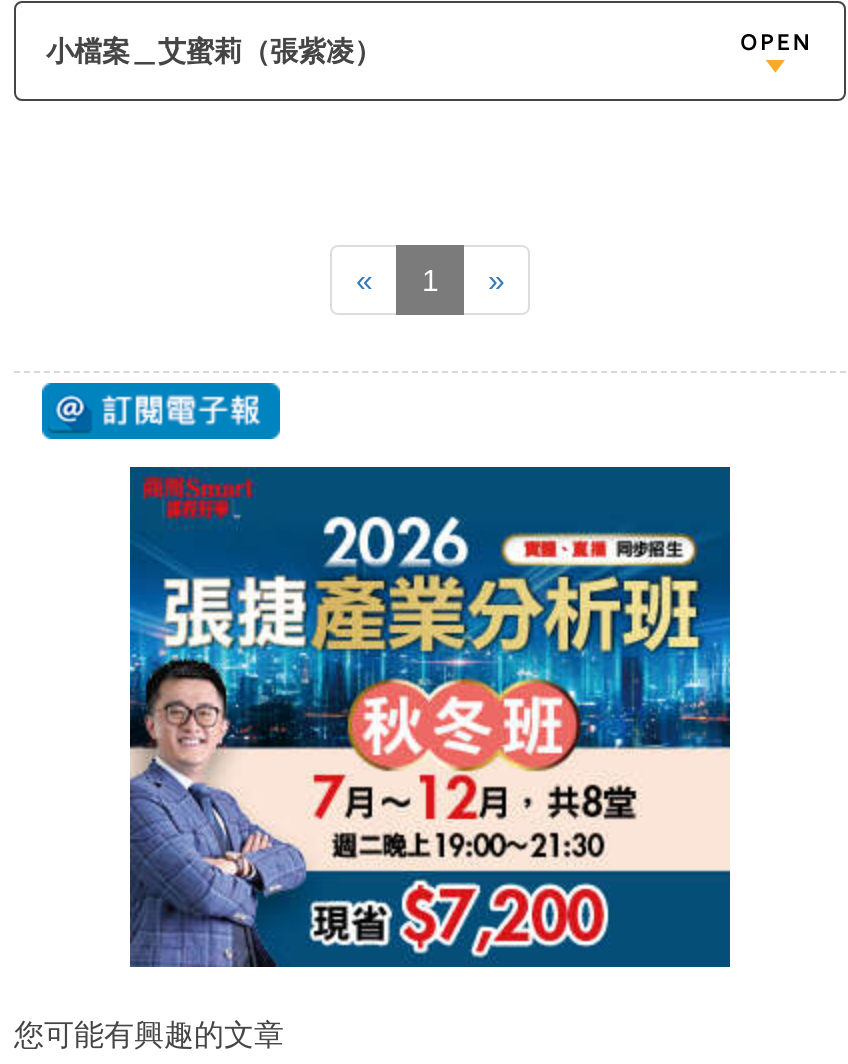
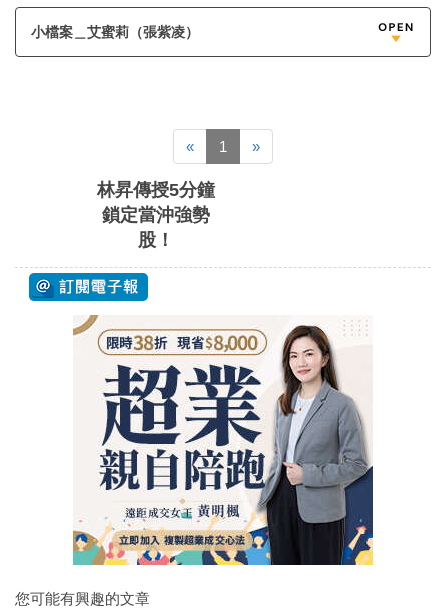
+ 林昇傳授5分鐘
+ 鎖定當沖強勢
+ 股！

- [image]
+ [image]
